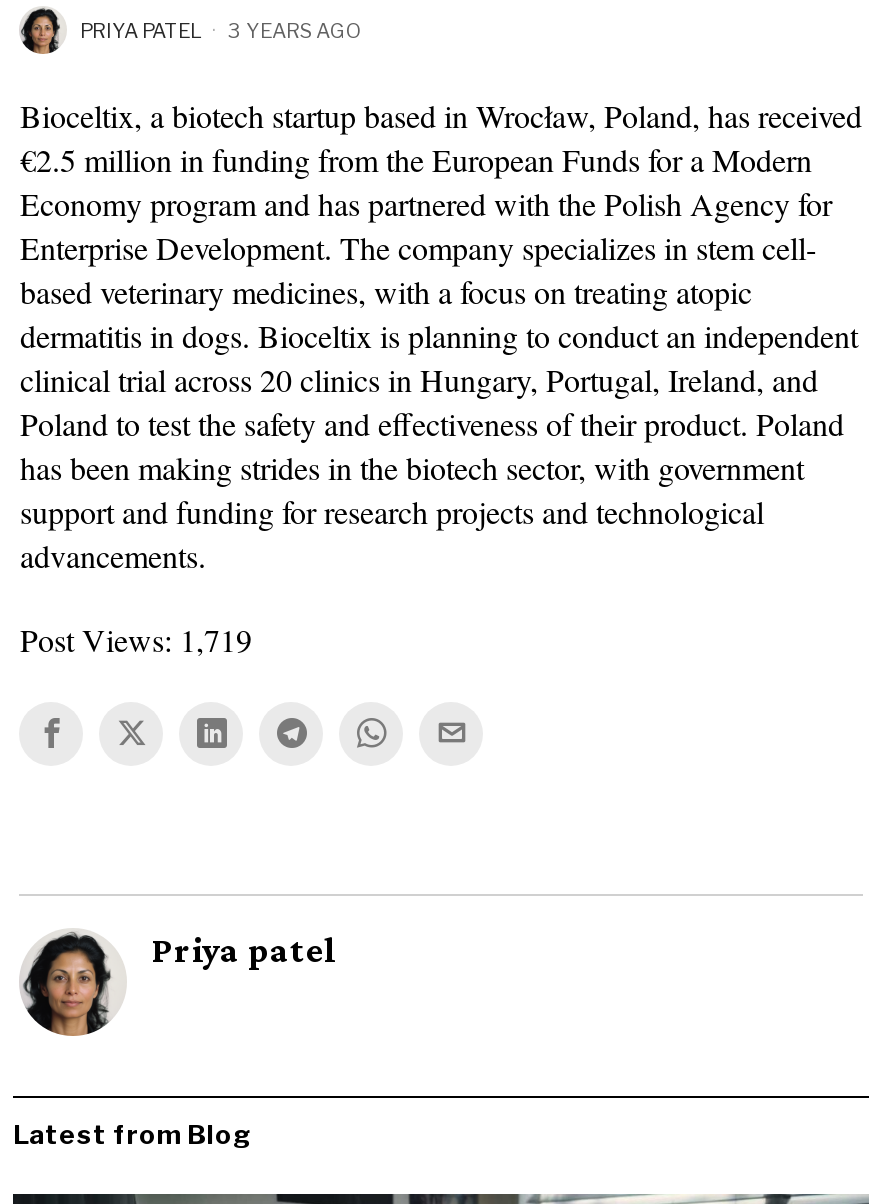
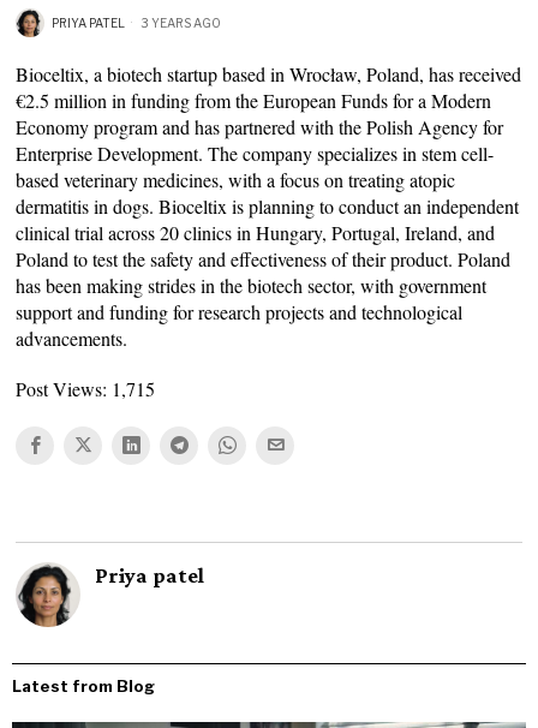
- Post Views: 1,719
+ Post Views: 1,715
